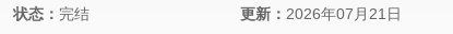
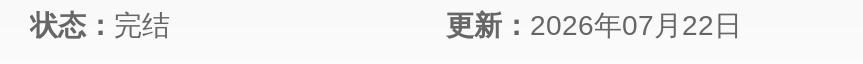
- 更新：2026年07月21日
+ 更新：2026年07月22日
